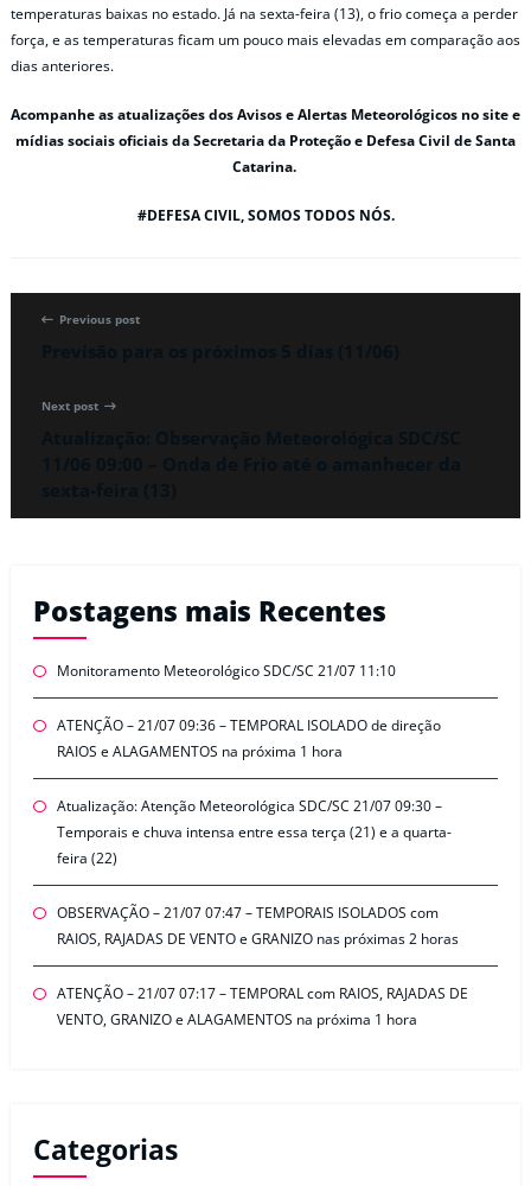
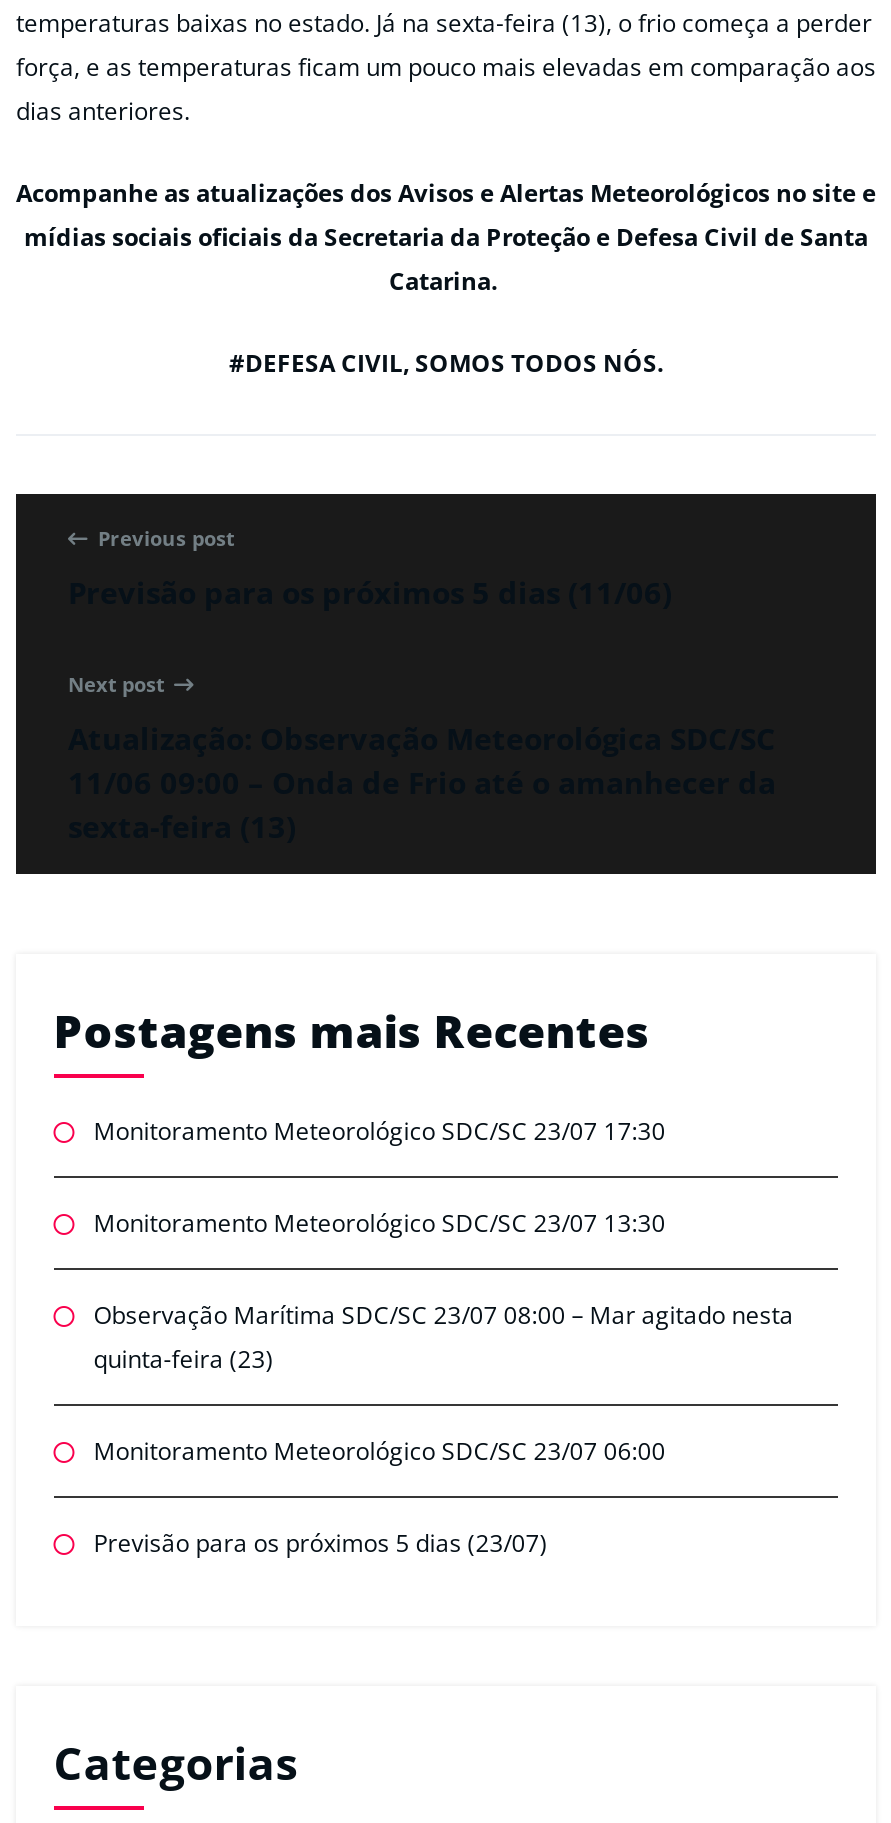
- Monitoramento Meteorológico SDC/SC 21/07 11:10
+ Monitoramento Meteorológico SDC/SC 23/07 17:30

- ATENÇÃO – 21/07 09:36 – TEMPORAL ISOLADO de direção
- RAIOS e ALAGAMENTOS na próxima 1 hora
+ Monitoramento Meteorológico SDC/SC 23/07 13:30

- Atualização: Atenção Meteorológica SDC/SC 21/07 09:30 –
- Temporais e chuva intensa entre essa terça (21) e a quarta-
- feira (22)
+ Observação Marítima SDC/SC 23/07 08:00 – Mar agitado nesta
+ quinta-feira (23)

- OBSERVAÇÃO – 21/07 07:47 – TEMPORAIS ISOLADOS com
- RAIOS, RAJADAS DE VENTO e GRANIZO nas próximas 2 horas
+ Monitoramento Meteorológico SDC/SC 23/07 06:00

- ATENÇÃO – 21/07 07:17 – TEMPORAL com RAIOS, RAJADAS DE
- VENTO, GRANIZO e ALAGAMENTOS na próxima 1 hora
+ Previsão para os próximos 5 dias (23/07)
